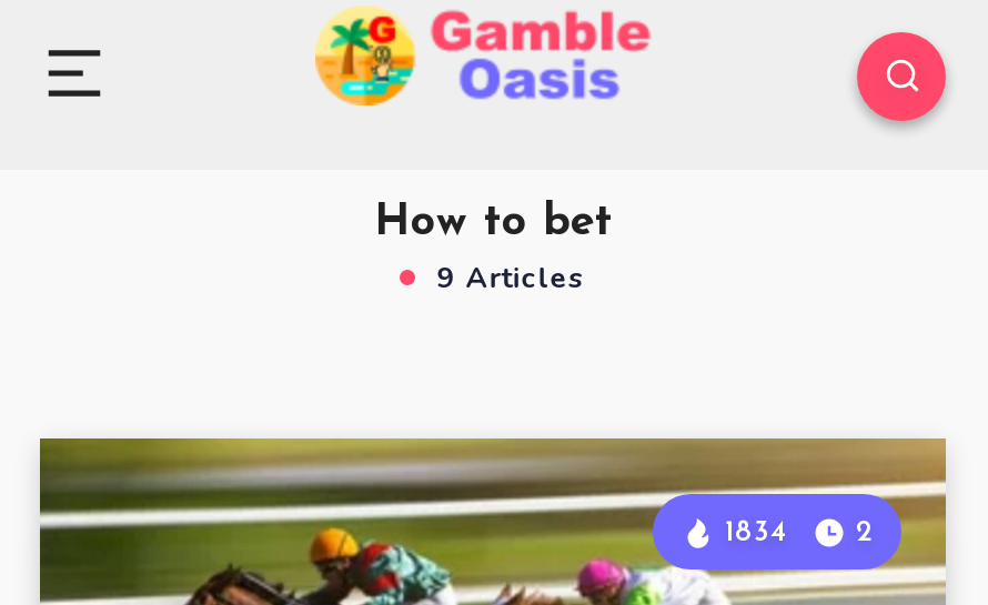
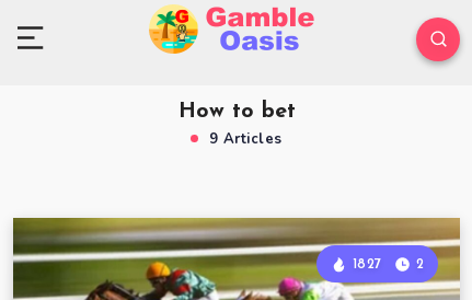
- 1834
+ 1827
